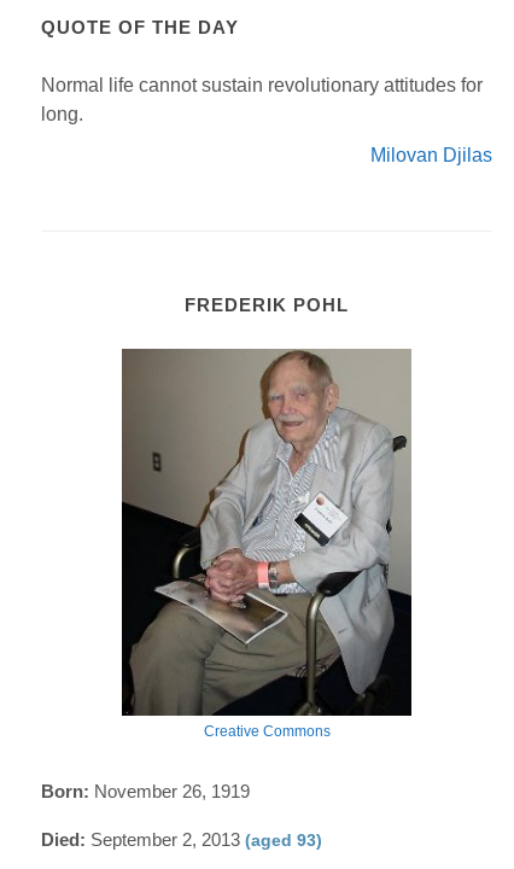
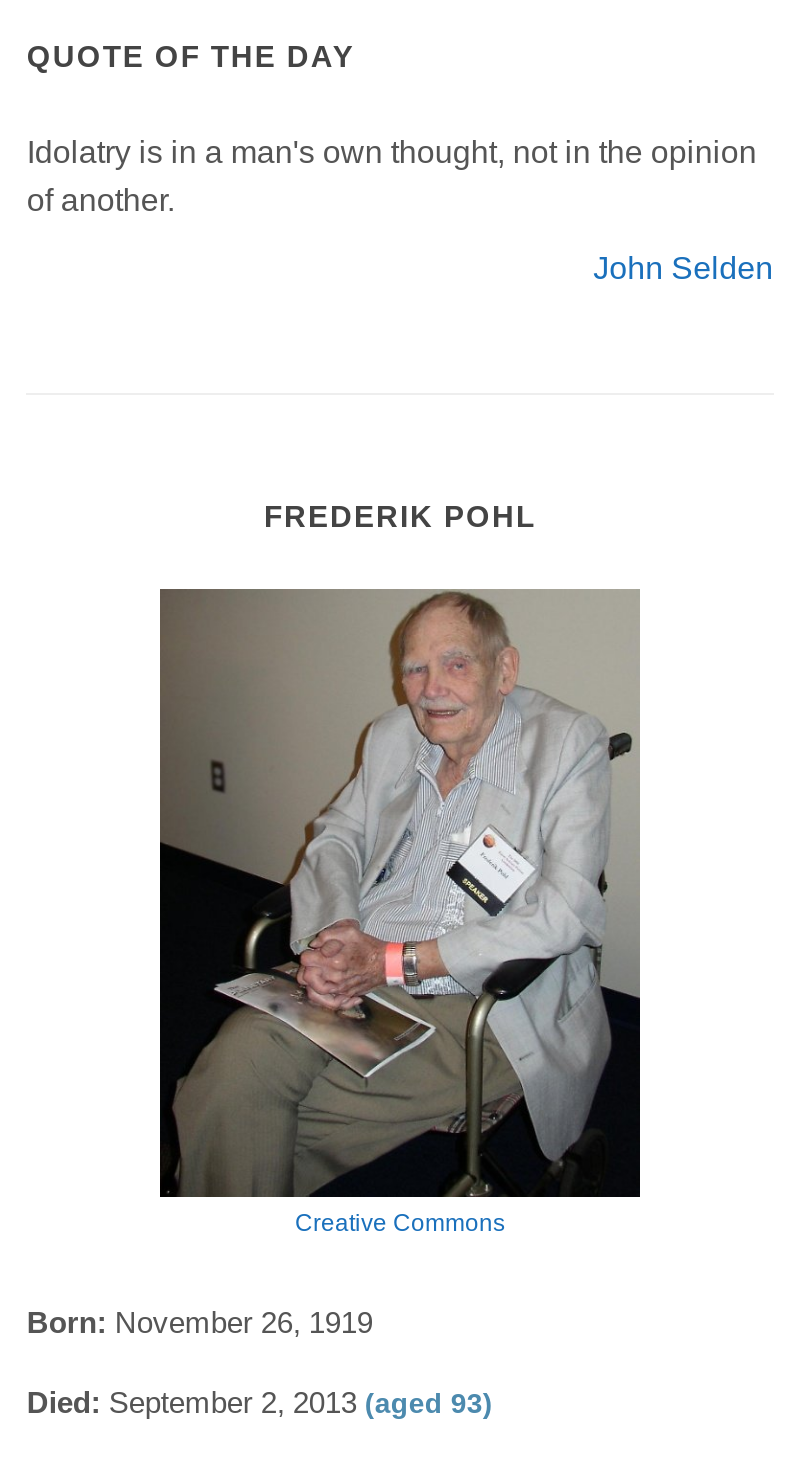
- Normal life cannot sustain revolutionary attitudes for
- long.
+ Idolatry is in a man's own thought, not in the opinion
+ of another.

- Milovan Djilas
+ John Selden
